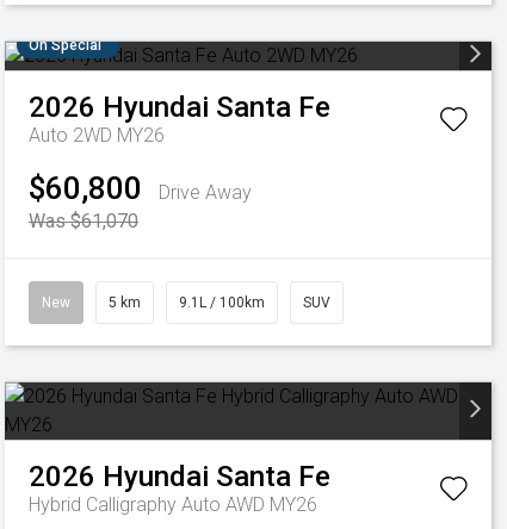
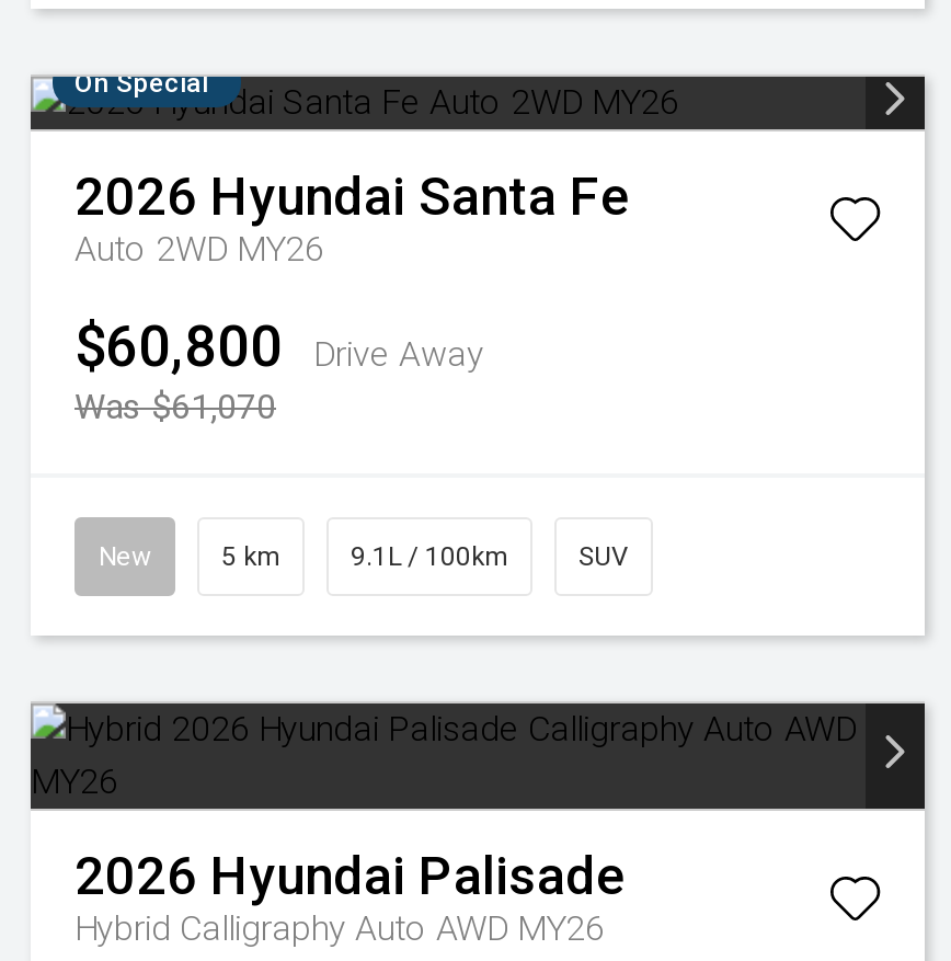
- 2026 Hyundai Santa Fe
+ 2026 Hyundai Palisade
